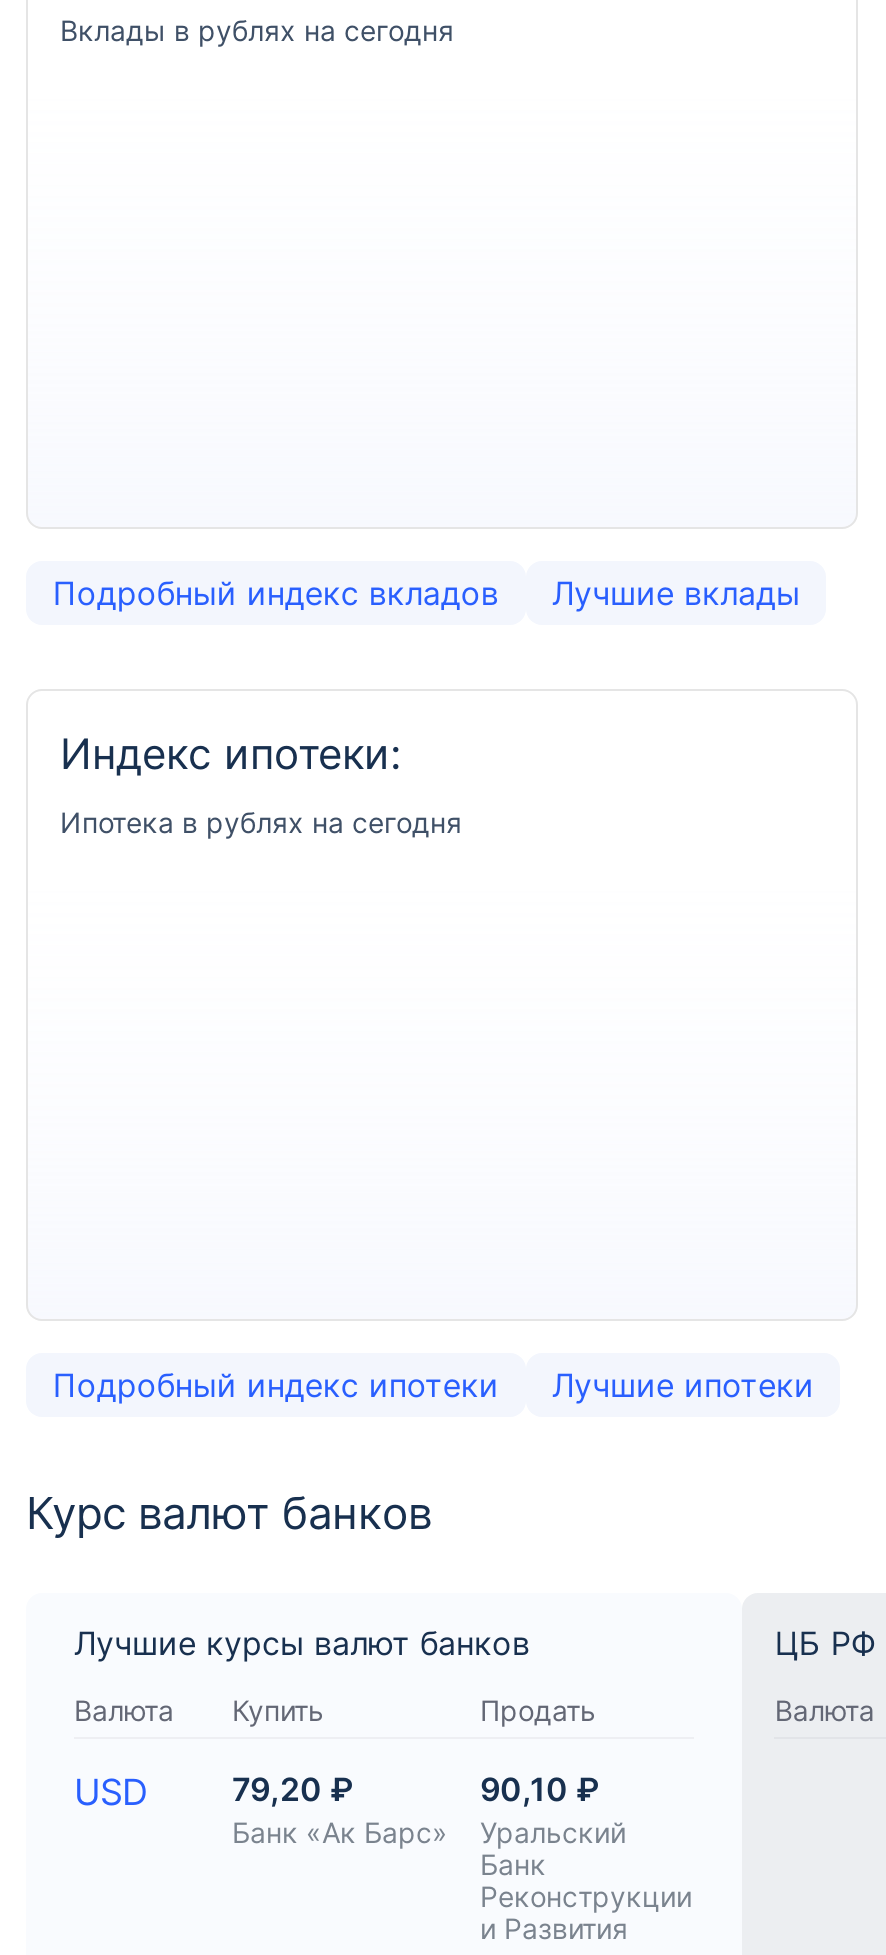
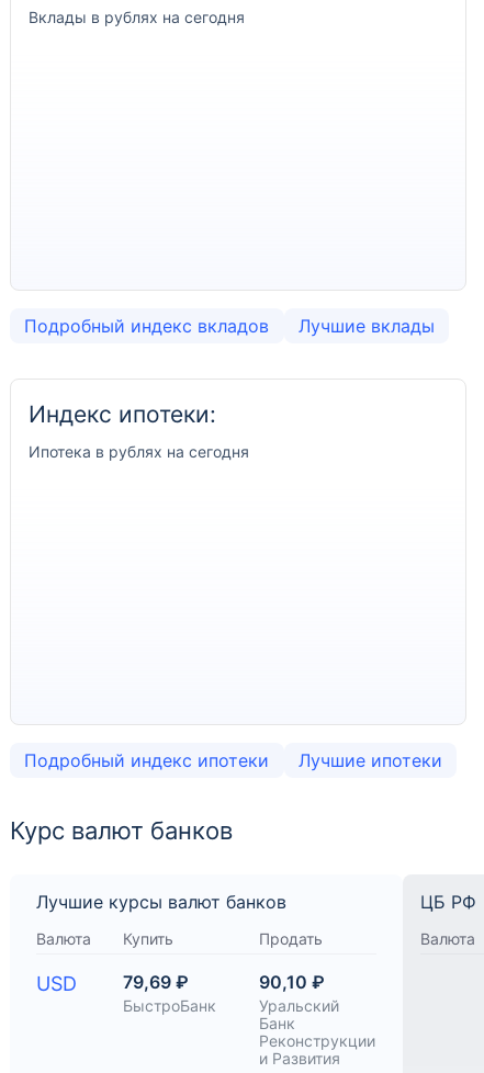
- 79,20 ₽
- Банк «Ак Барс»
+ 79,69 ₽
+ БыстроБанк
